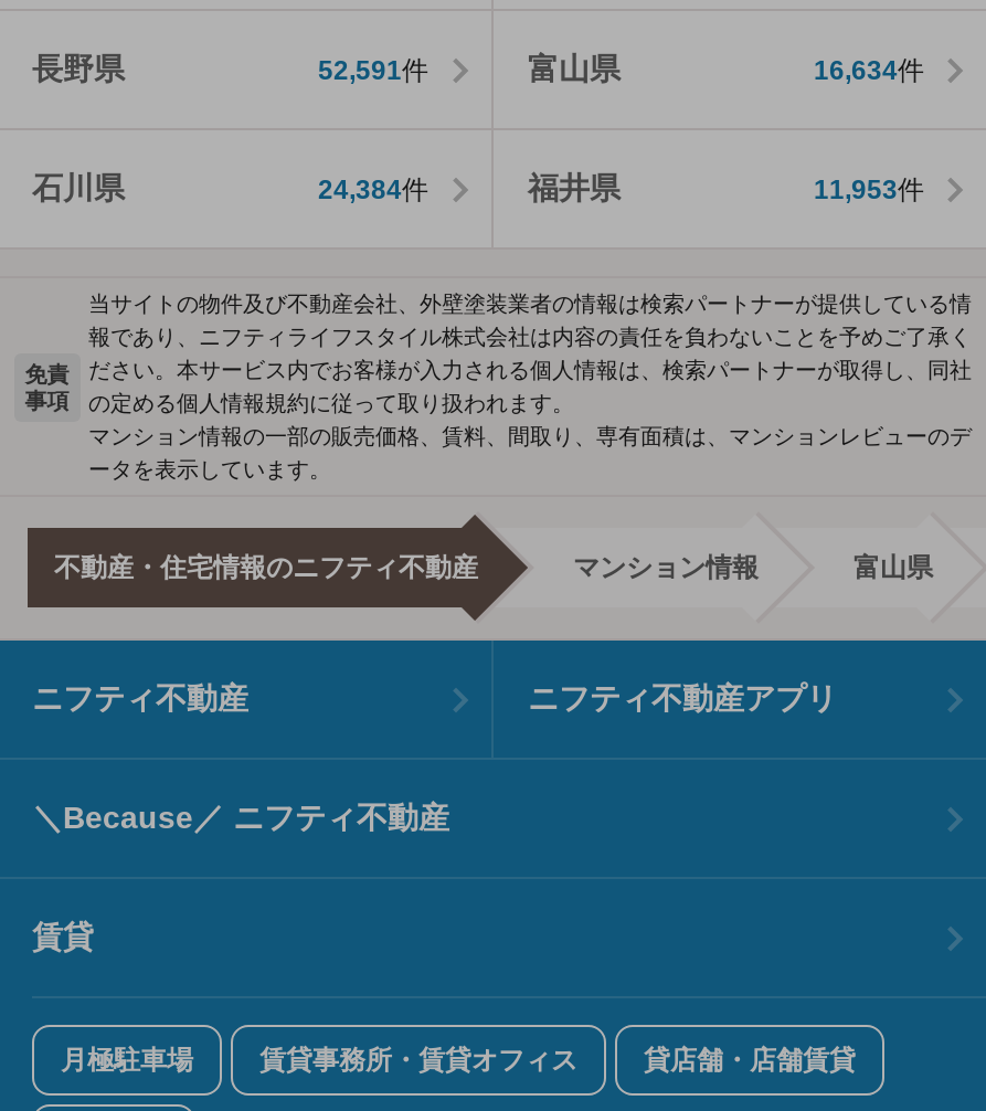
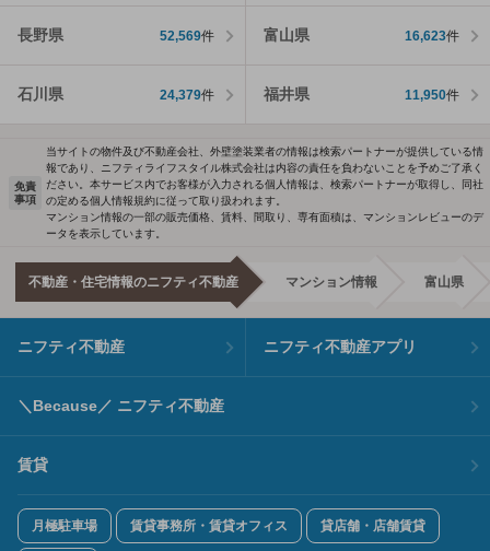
- 52,591件
+ 52,569件

- 16,634件
+ 16,623件

- 24,384件
+ 24,379件

- 11,953件
+ 11,950件
